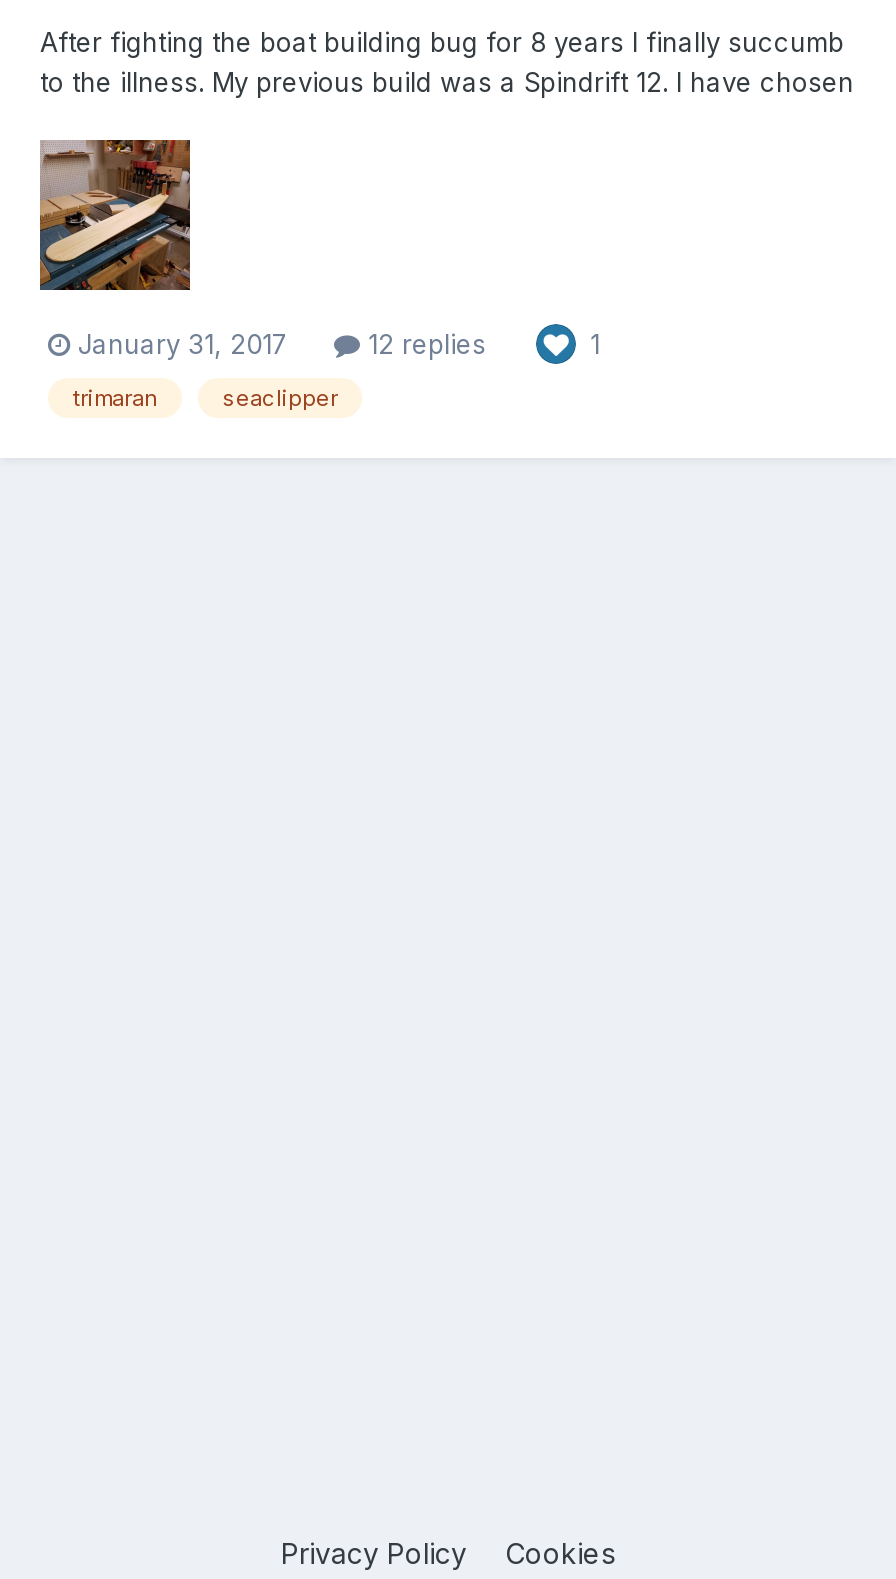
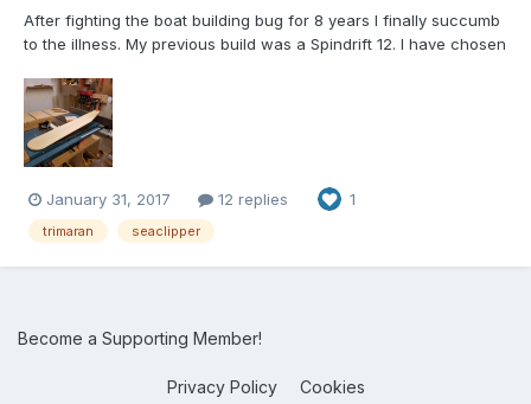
+ Become a Supporting Member!
